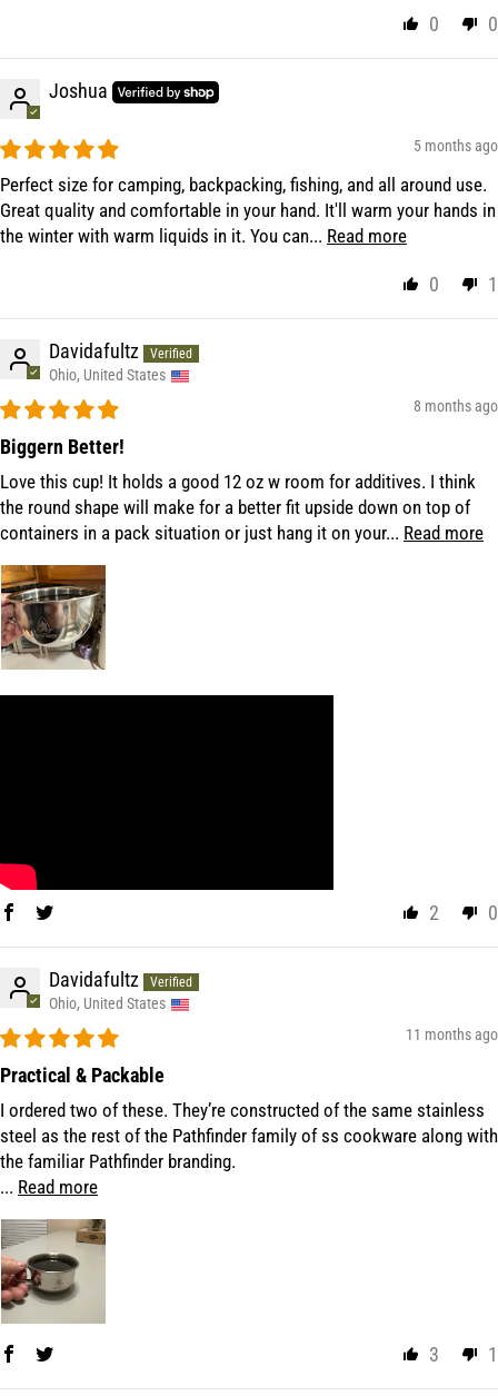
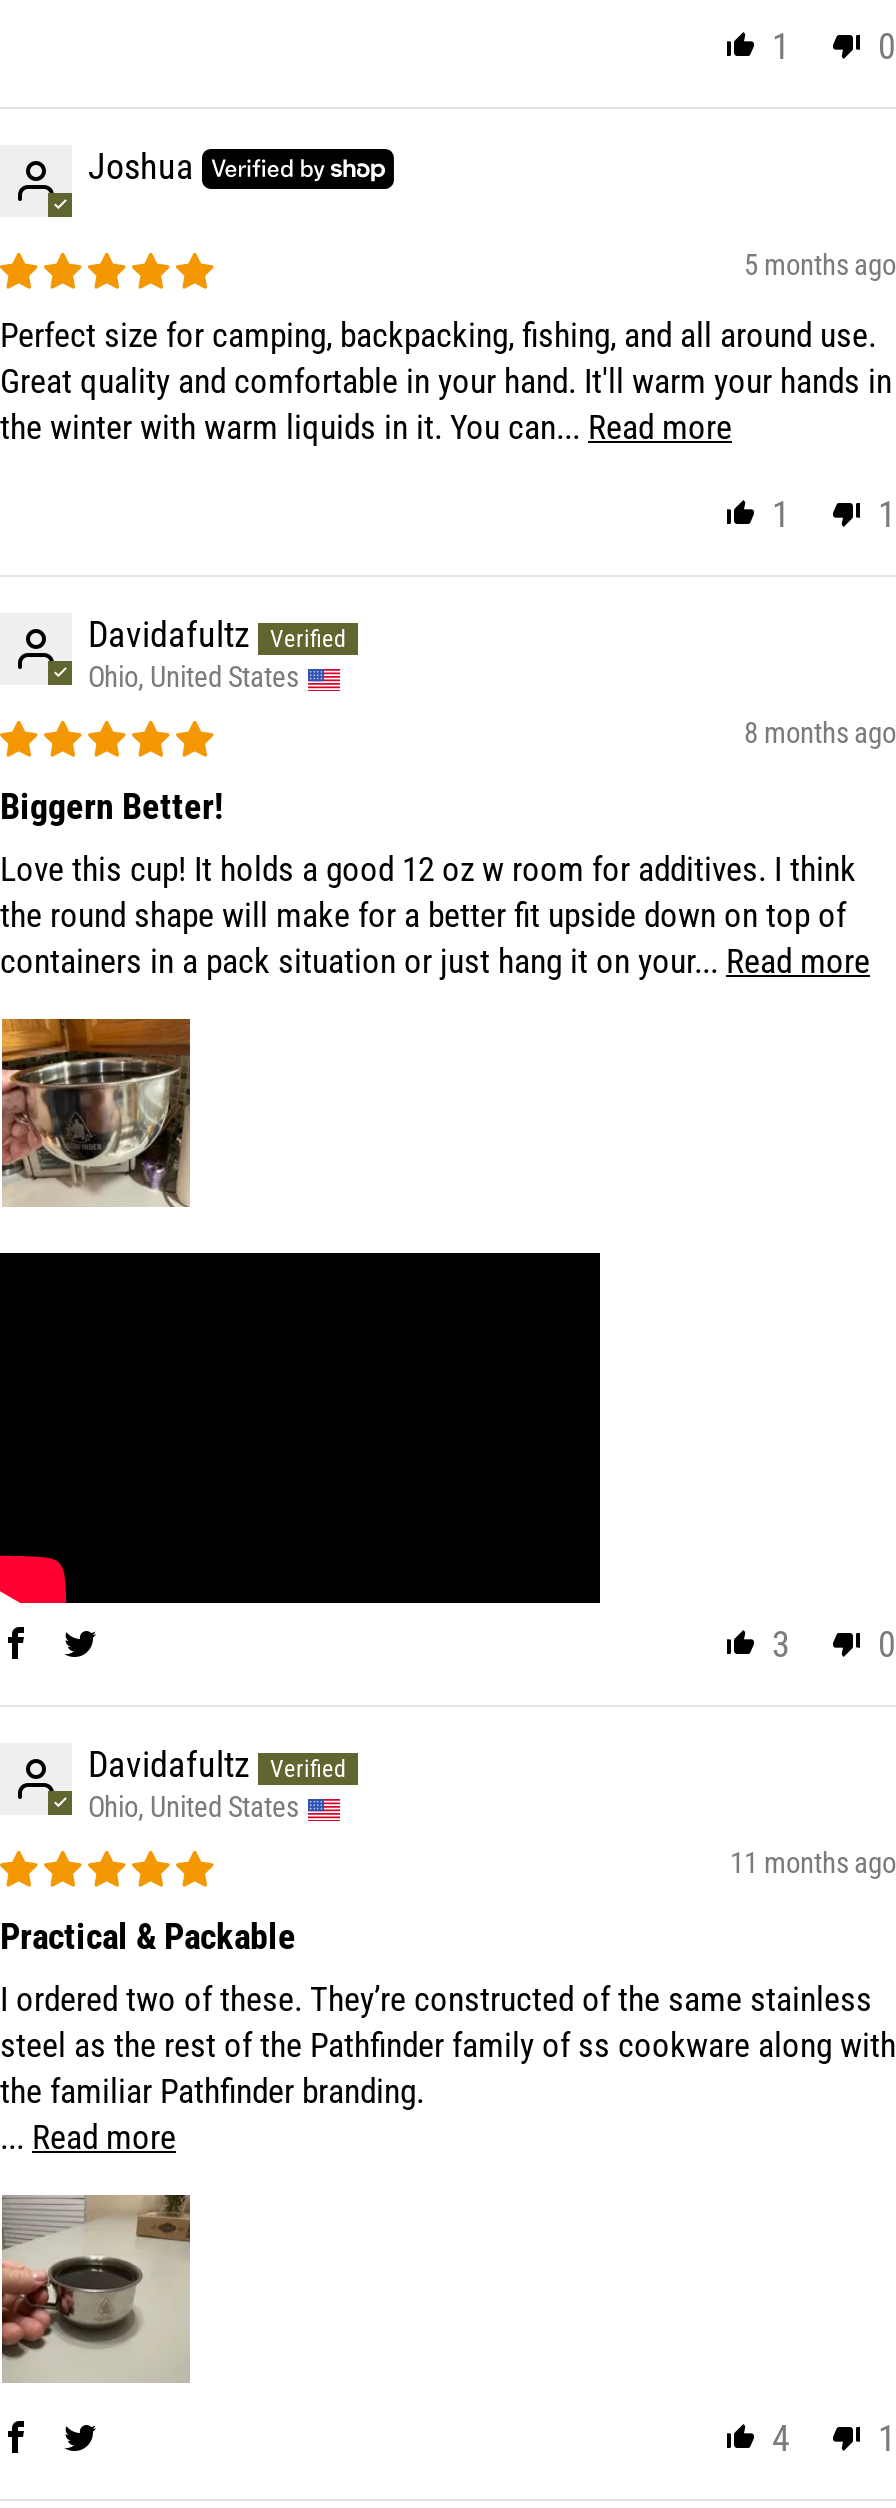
- 0
+ 1

- 0
+ 1

- 2
+ 3

- 3
+ 4
